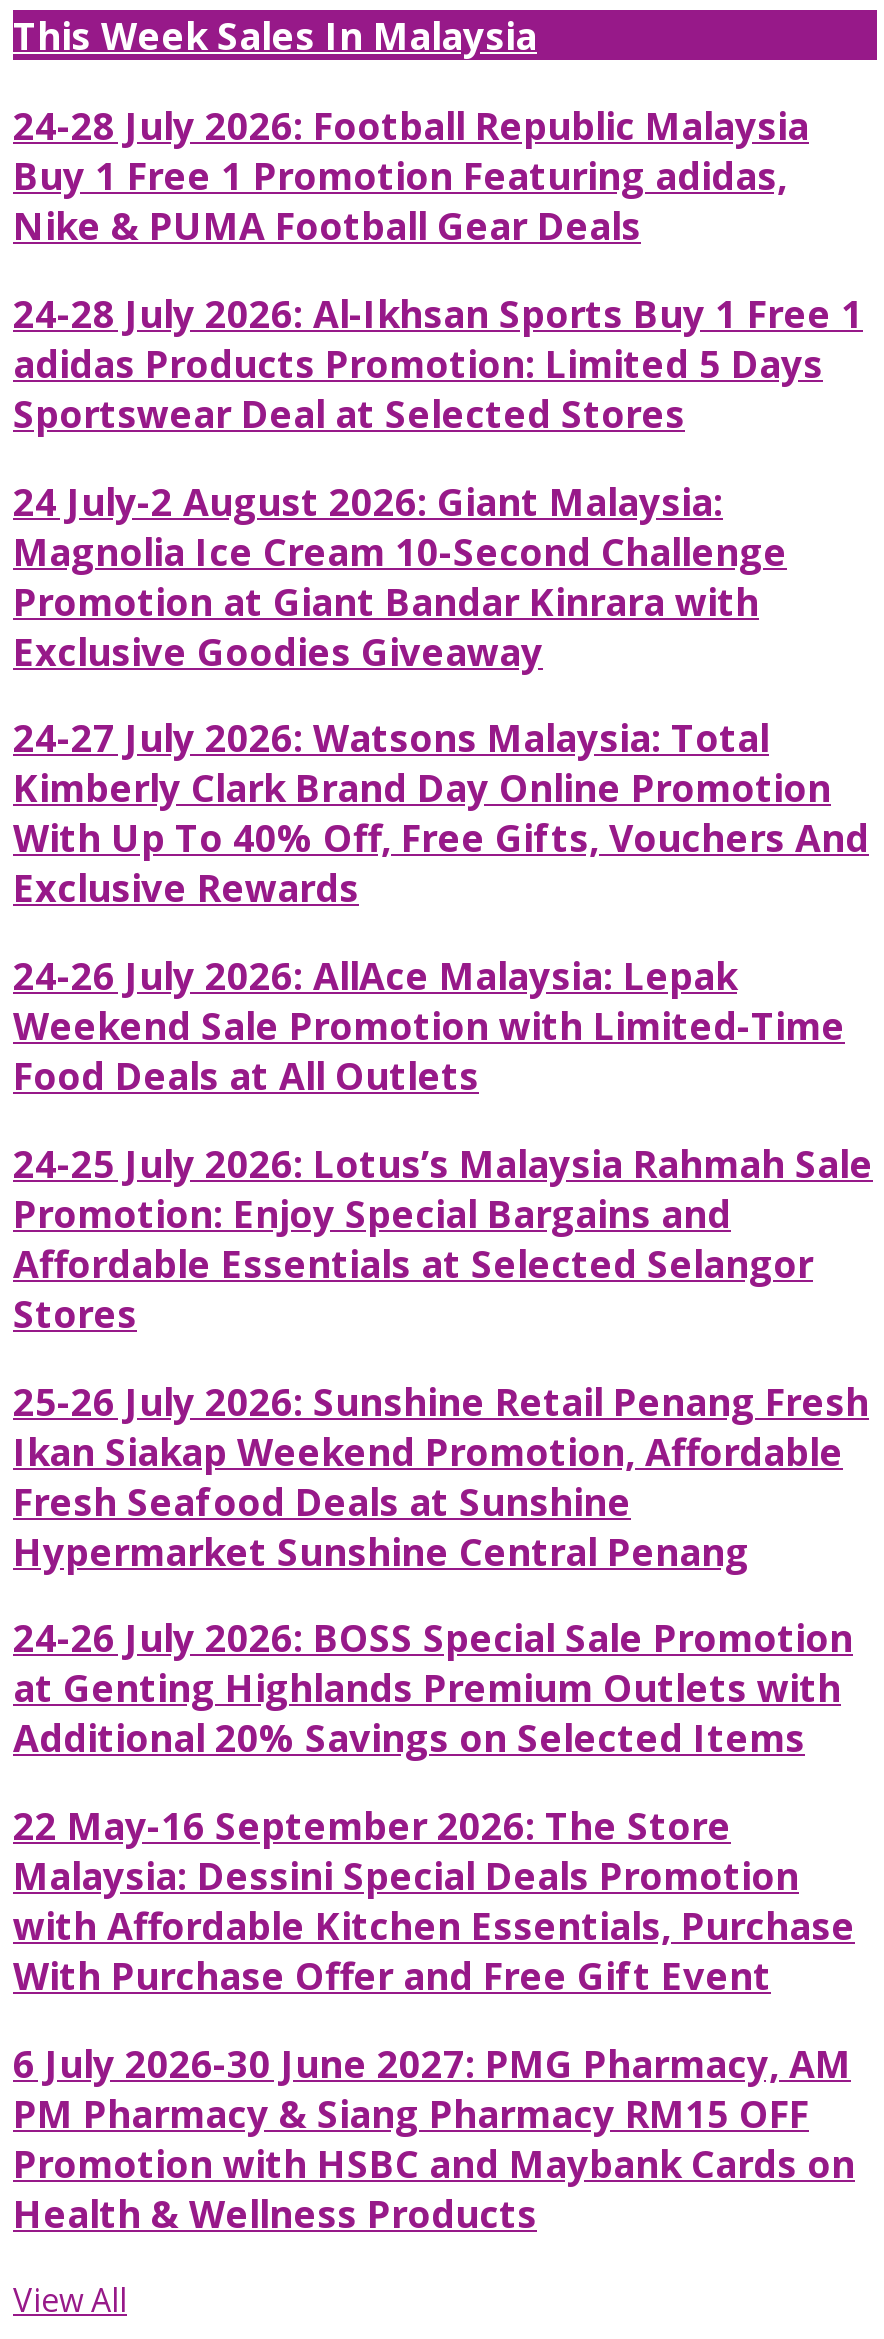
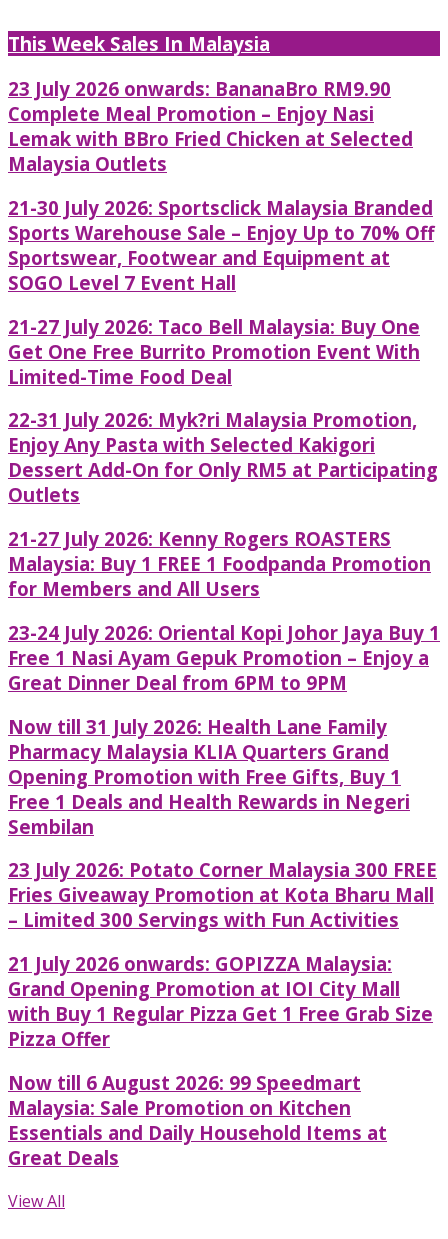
- 24-28 July 2026: Football Republic Malaysia
- Buy 1 Free 1 Promotion Featuring adidas,
- Nike & PUMA Football Gear Deals
+ 23 July 2026 onwards: BananaBro RM9.90
+ Complete Meal Promotion – Enjoy Nasi
+ Lemak with BBro Fried Chicken at Selected
+ Malaysia Outlets

- 24-28 July 2026: Al-Ikhsan Sports Buy 1 Free 1
- adidas Products Promotion: Limited 5 Days
- Sportswear Deal at Selected Stores
+ 21-30 July 2026: Sportsclick Malaysia Branded
+ Sports Warehouse Sale – Enjoy Up to 70% Off
+ Sportswear, Footwear and Equipment at
+ SOGO Level 7 Event Hall

- 24 July-2 August 2026: Giant Malaysia:
- Magnolia Ice Cream 10-Second Challenge
- Promotion at Giant Bandar Kinrara with
- Exclusive Goodies Giveaway
+ 21-27 July 2026: Taco Bell Malaysia: Buy One
+ Get One Free Burrito Promotion Event With
+ Limited-Time Food Deal

- 24-27 July 2026: Watsons Malaysia: Total
- Kimberly Clark Brand Day Online Promotion
- With Up To 40% Off, Free Gifts, Vouchers And
- Exclusive Rewards
+ 22-31 July 2026: Myk?ri Malaysia Promotion,
+ Enjoy Any Pasta with Selected Kakigori
+ Dessert Add-On for Only RM5 at Participating
+ Outlets

- 24-26 July 2026: AllAce Malaysia: Lepak
- Weekend Sale Promotion with Limited-Time
- Food Deals at All Outlets
+ 21-27 July 2026: Kenny Rogers ROASTERS
+ Malaysia: Buy 1 FREE 1 Foodpanda Promotion
+ for Members and All Users

- 24-25 July 2026: Lotus’s Malaysia Rahmah Sale
- Promotion: Enjoy Special Bargains and
- Affordable Essentials at Selected Selangor
- Stores
+ 23-24 July 2026: Oriental Kopi Johor Jaya Buy 1
+ Free 1 Nasi Ayam Gepuk Promotion – Enjoy a
+ Great Dinner Deal from 6PM to 9PM

- 25-26 July 2026: Sunshine Retail Penang Fresh
- Ikan Siakap Weekend Promotion, Affordable
- Fresh Seafood Deals at Sunshine
- Hypermarket Sunshine Central Penang
+ Now till 31 July 2026: Health Lane Family
+ Pharmacy Malaysia KLIA Quarters Grand
+ Opening Promotion with Free Gifts, Buy 1
+ Free 1 Deals and Health Rewards in Negeri
+ Sembilan

- 24-26 July 2026: BOSS Special Sale Promotion
- at Genting Highlands Premium Outlets with
- Additional 20% Savings on Selected Items
+ 23 July 2026: Potato Corner Malaysia 300 FREE
+ Fries Giveaway Promotion at Kota Bharu Mall
+ – Limited 300 Servings with Fun Activities

- 22 May-16 September 2026: The Store
- Malaysia: Dessini Special Deals Promotion
- with Affordable Kitchen Essentials, Purchase
- With Purchase Offer and Free Gift Event
+ 21 July 2026 onwards: GOPIZZA Malaysia:
+ Grand Opening Promotion at IOI City Mall
+ with Buy 1 Regular Pizza Get 1 Free Grab Size
+ Pizza Offer

- 6 July 2026-30 June 2027: PMG Pharmacy, AM
- PM Pharmacy & Siang Pharmacy RM15 OFF
- Promotion with HSBC and Maybank Cards on
- Health & Wellness Products
+ Now till 6 August 2026: 99 Speedmart
+ Malaysia: Sale Promotion on Kitchen
+ Essentials and Daily Household Items at
+ Great Deals
